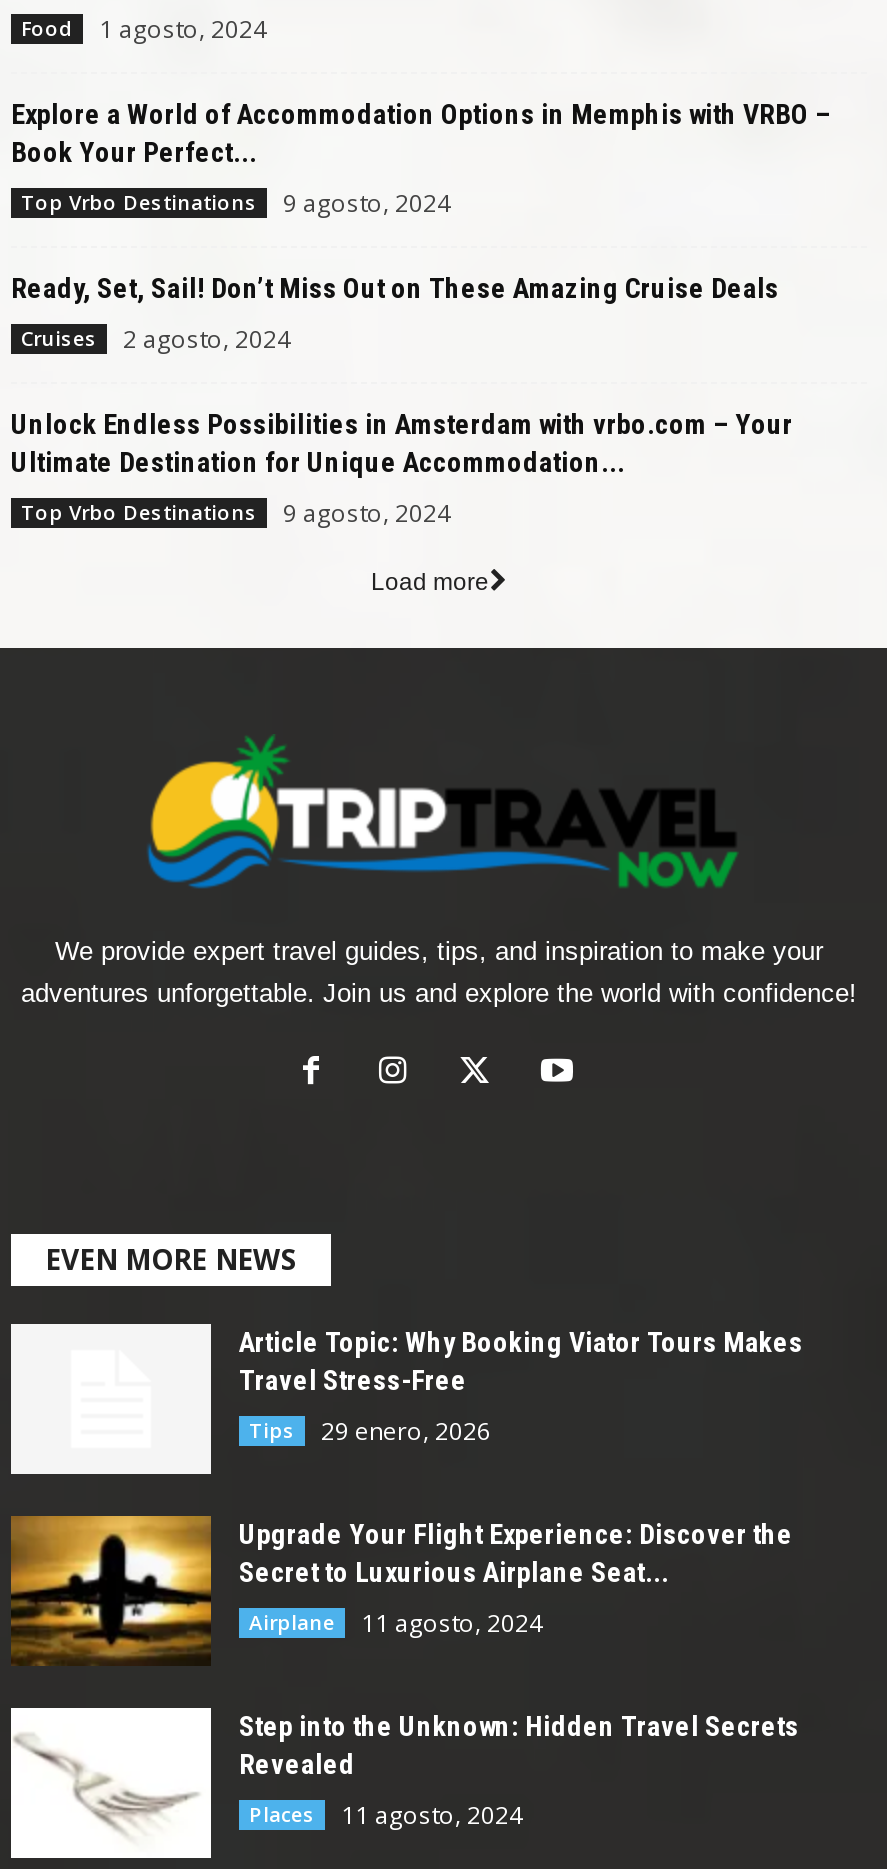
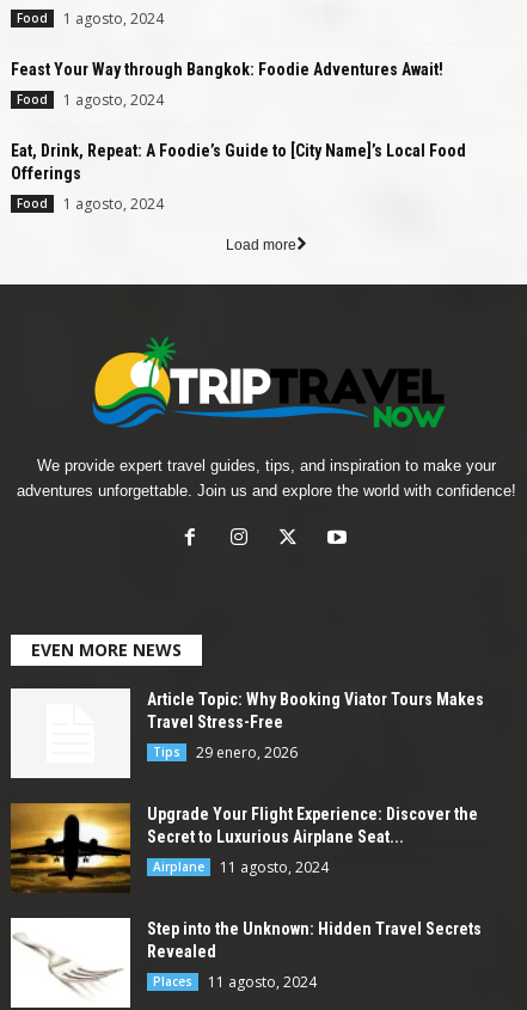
- Explore a World of Accommodation Options in Memphis with VRBO –
- Book Your Perfect...
- Top Vrbo Destinations
- 9 agosto, 2024
- Ready, Set, Sail! Don’t Miss Out on These Amazing Cruise Deals
- Cruises
- 2 agosto, 2024
- Unlock Endless Possibilities in Amsterdam with vrbo.com – Your
- Ultimate Destination for Unique Accommodation...
- Top Vrbo Destinations
- 9 agosto, 2024
+ Feast Your Way through Bangkok: Foodie Adventures Await!
+ Food
+ 1 agosto, 2024
+ Eat, Drink, Repeat: A Foodie’s Guide to [City Name]’s Local Food
+ Offerings
+ Food
+ 1 agosto, 2024
